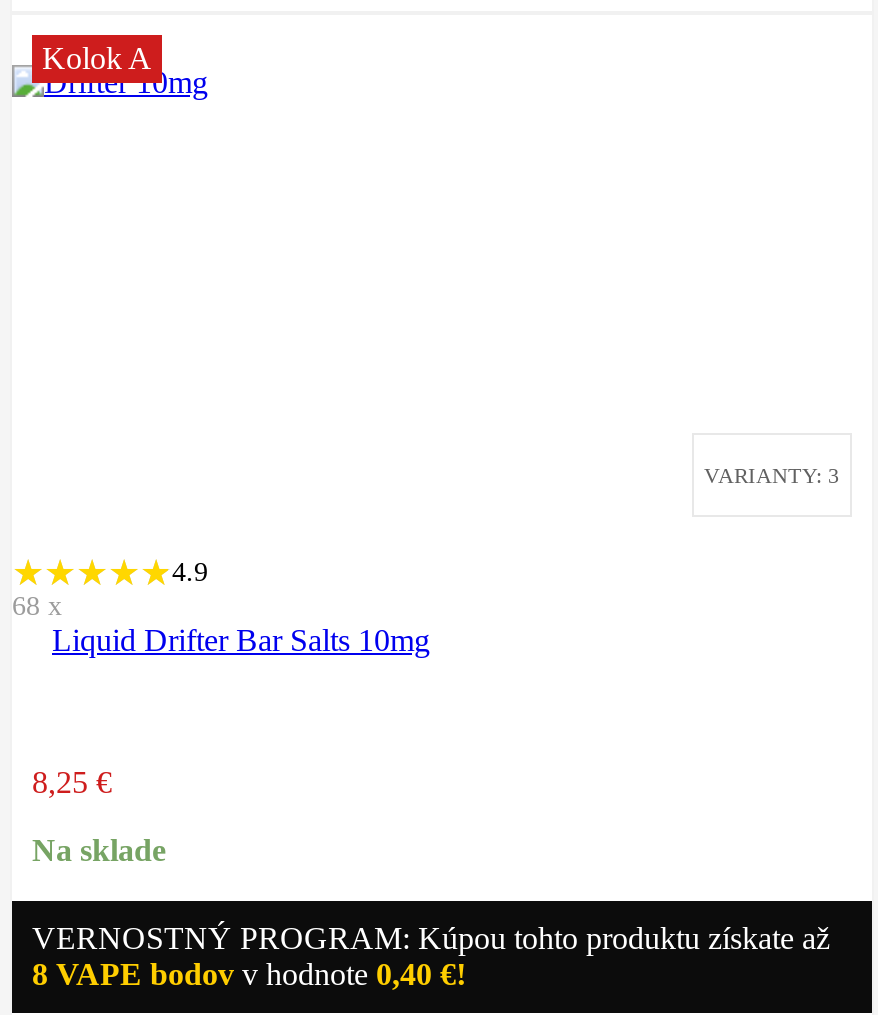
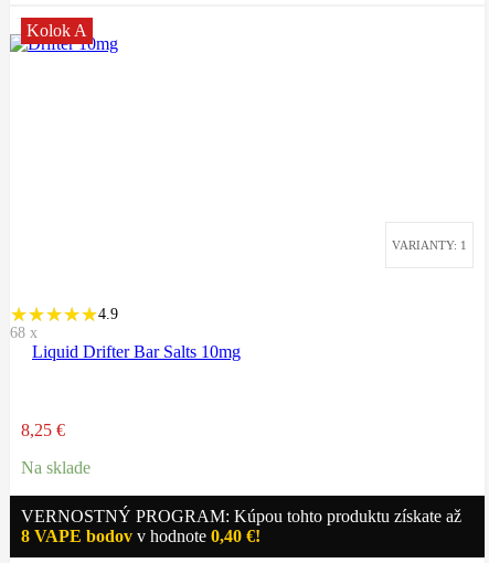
- VARIANTY: 3
+ VARIANTY: 1
